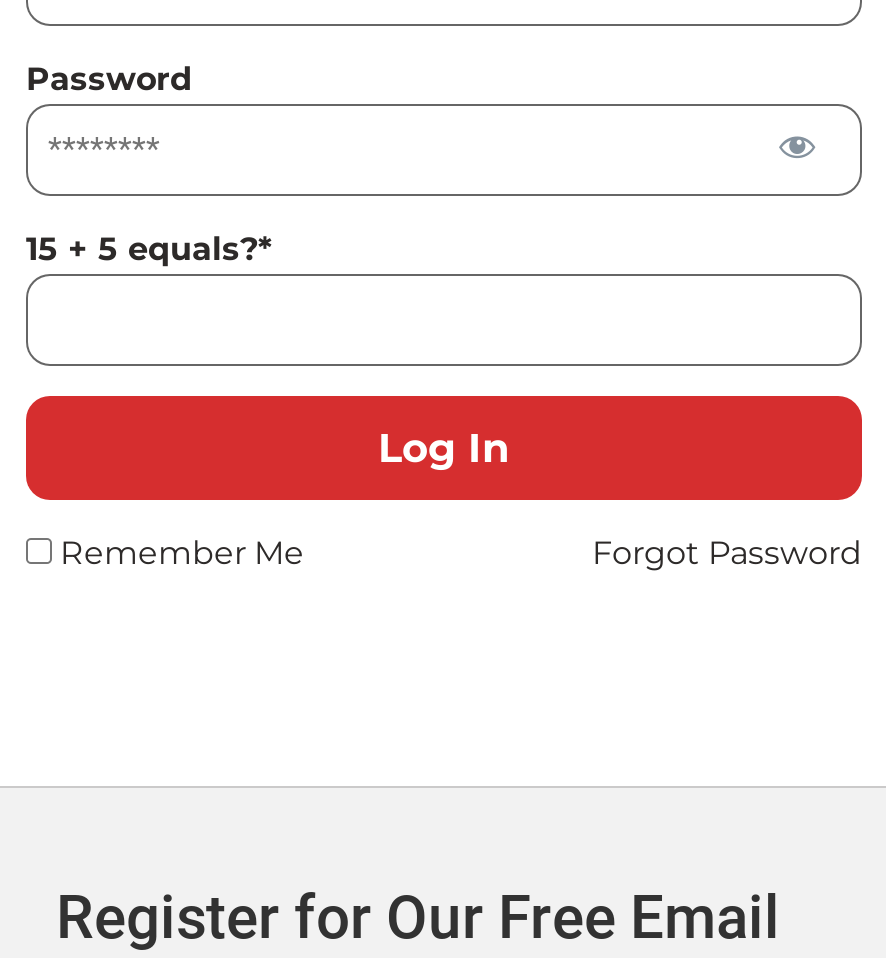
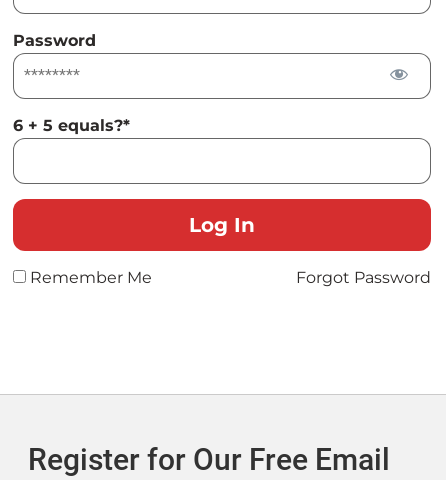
- 15 + 5 equals?*
+ 6 + 5 equals?*
